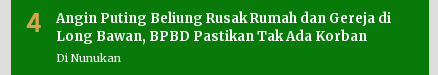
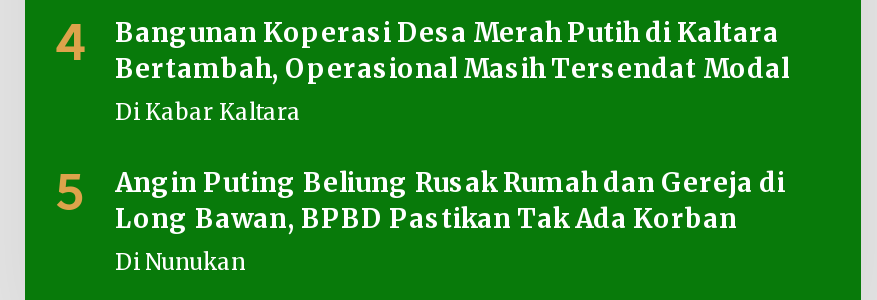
+ Bangunan Koperasi Desa Merah Putih di Kaltara
+ Bertambah, Operasional Masih Tersendat Modal
+ Di Kabar Kaltara
+ 5
